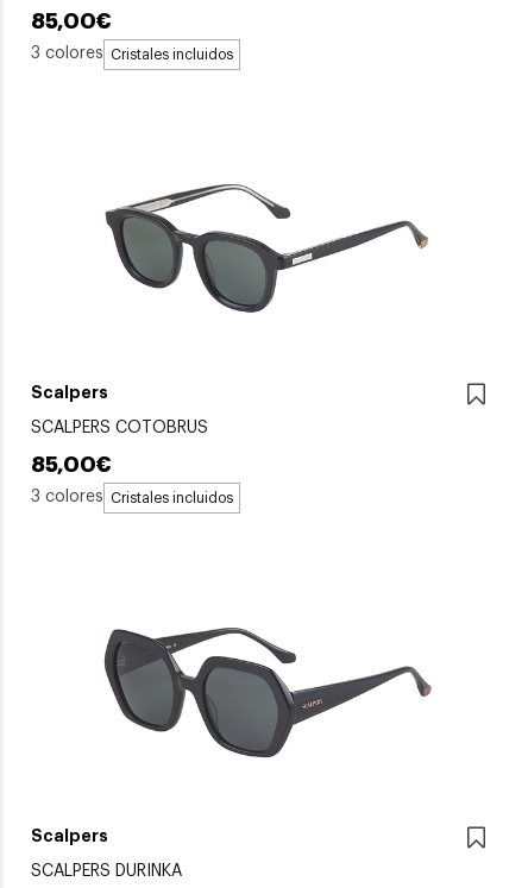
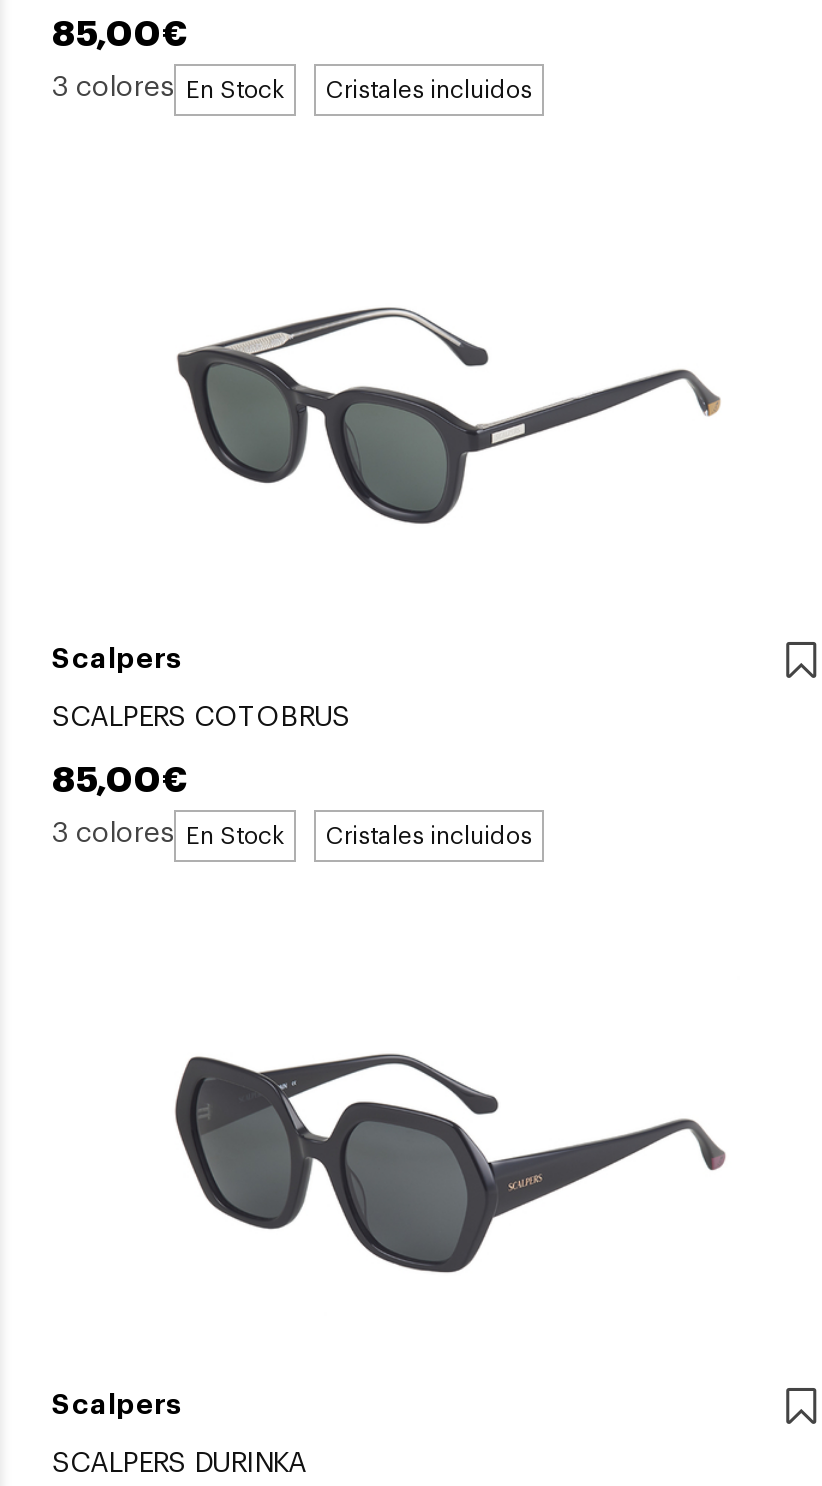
- 3 colores Cristales incluidos
+ 3 colores En Stock
+ Cristales incluidos

- 3 colores Cristales incluidos
+ 3 colores En Stock
+ Cristales incluidos
